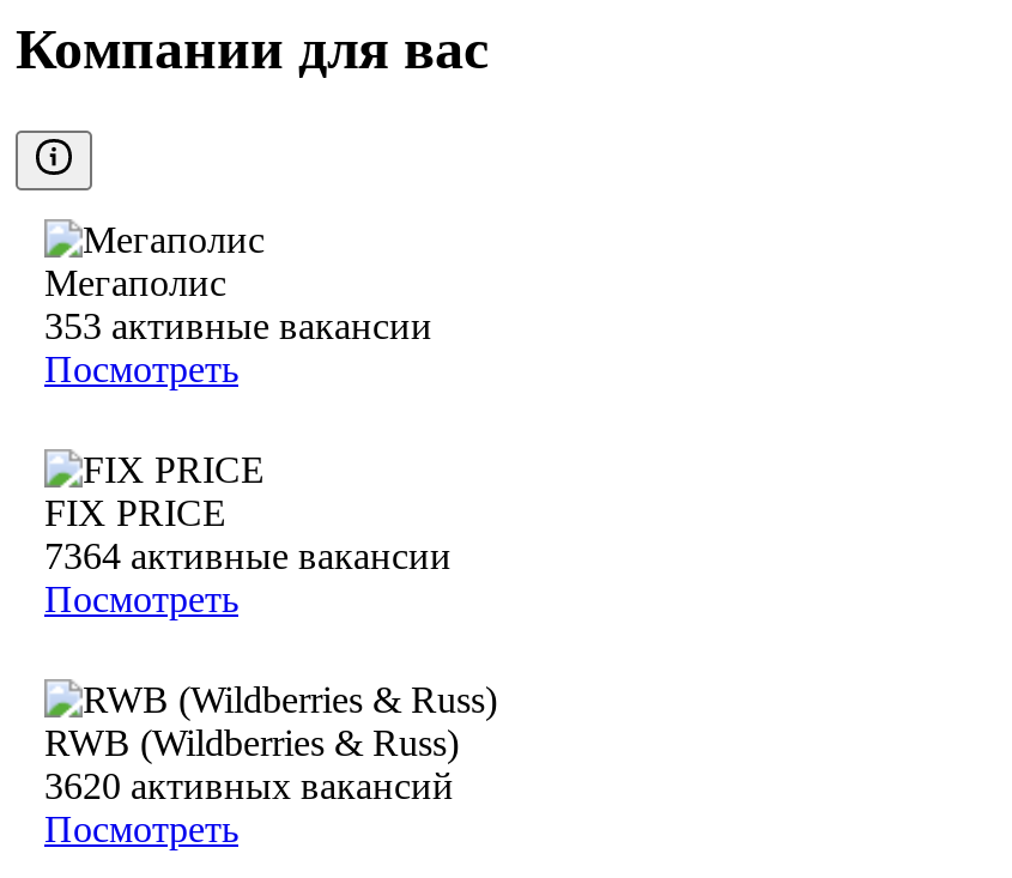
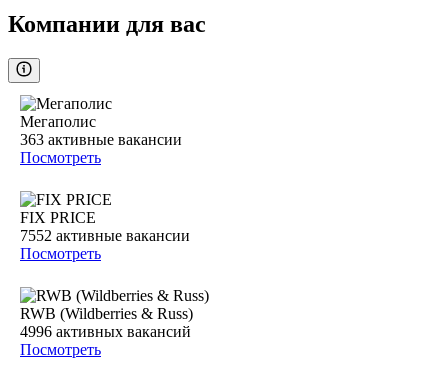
- 353 активные вакансии
+ 363 активные вакансии

- 7364 активные вакансии
+ 7552 активные вакансии

- 3620 активных вакансий
+ 4996 активных вакансий
